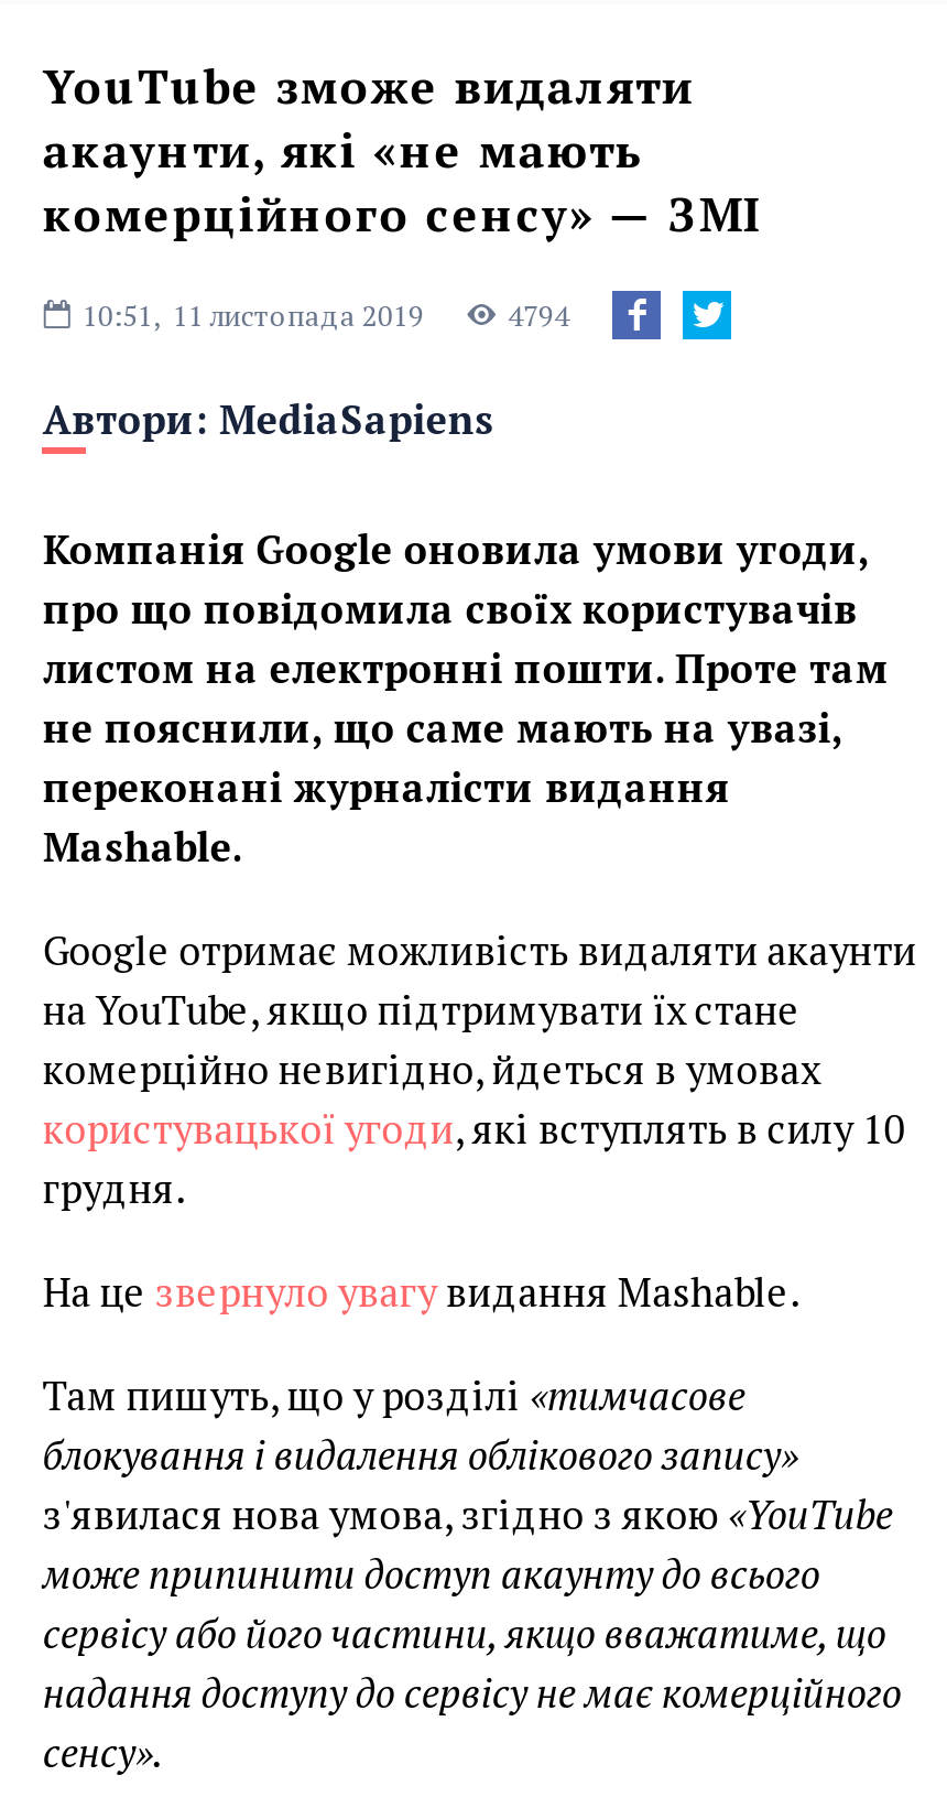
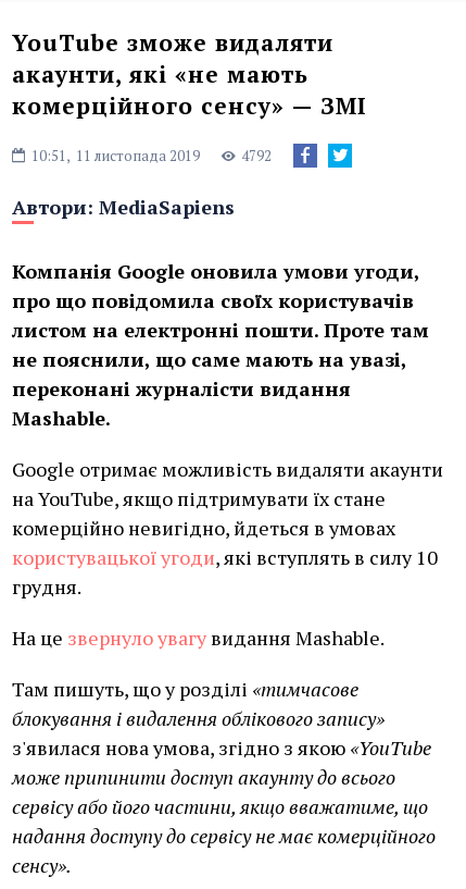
- 4794
+ 4792
